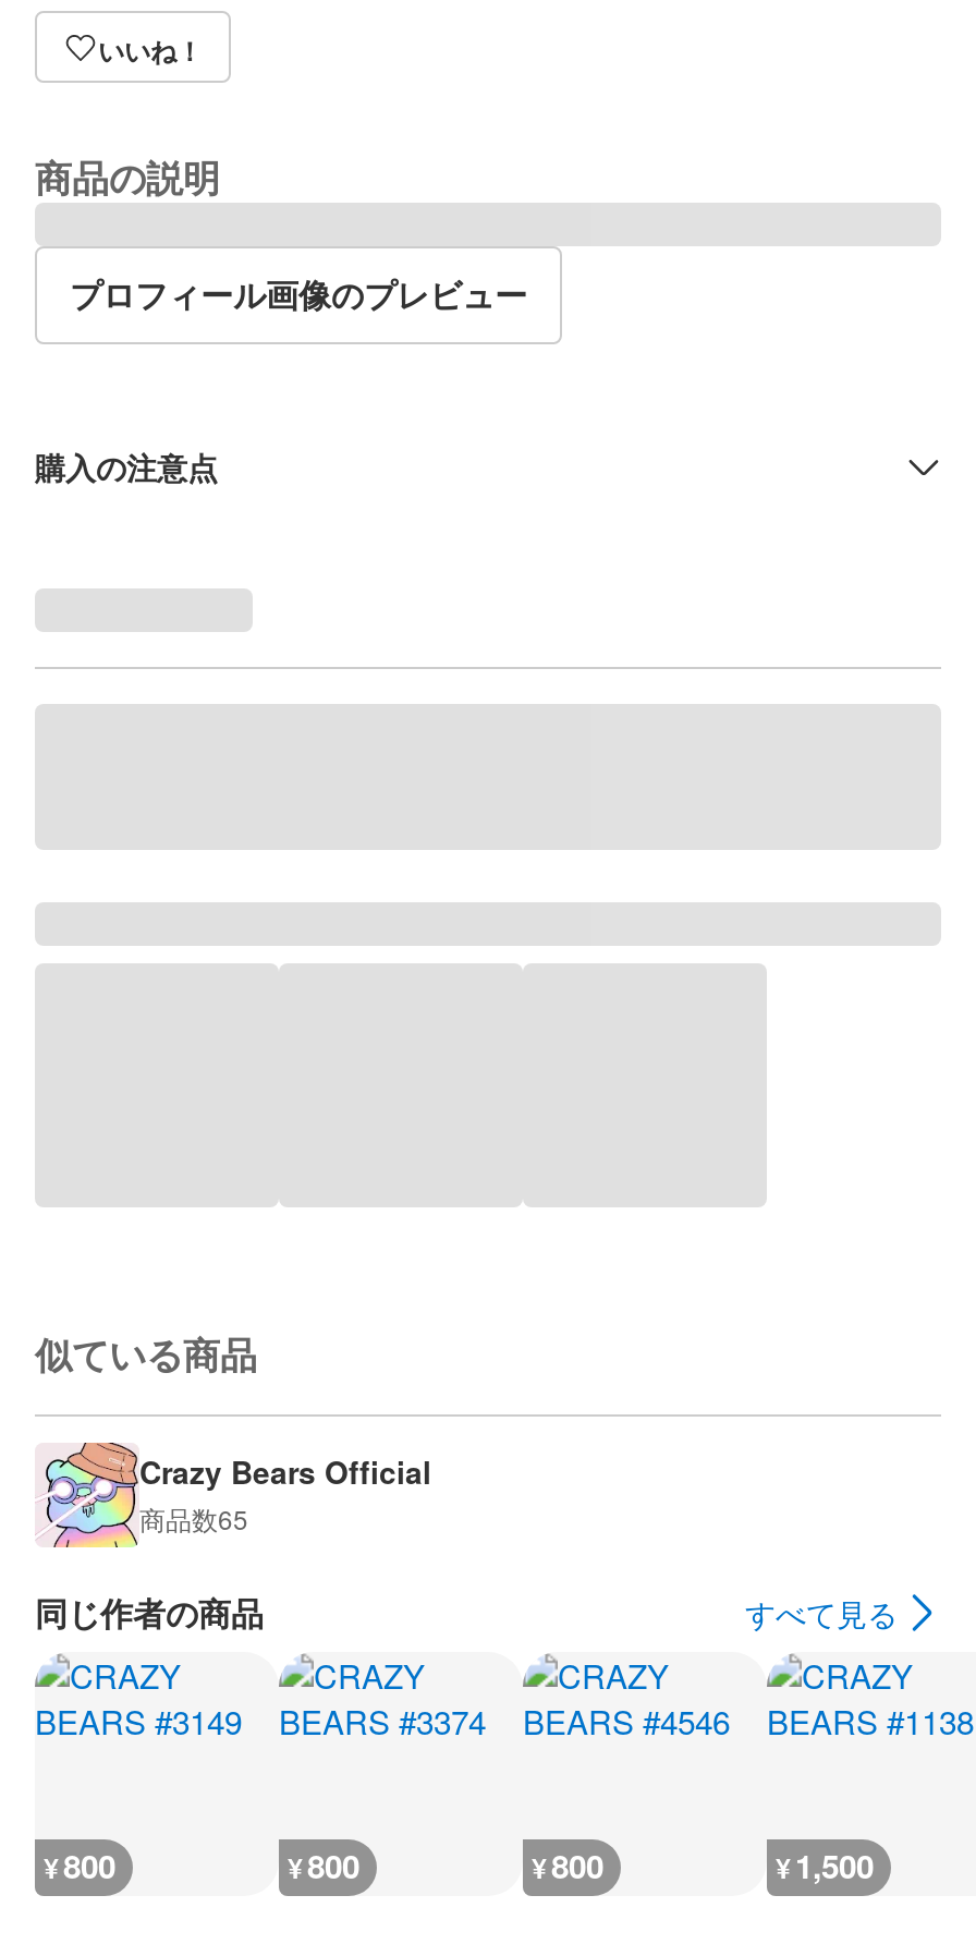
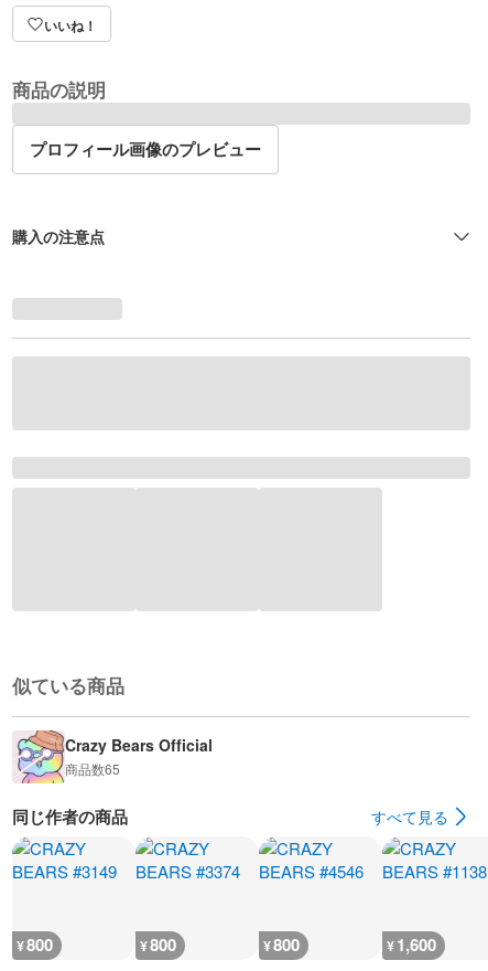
- ¥ 1,500
+ ¥ 1,600
